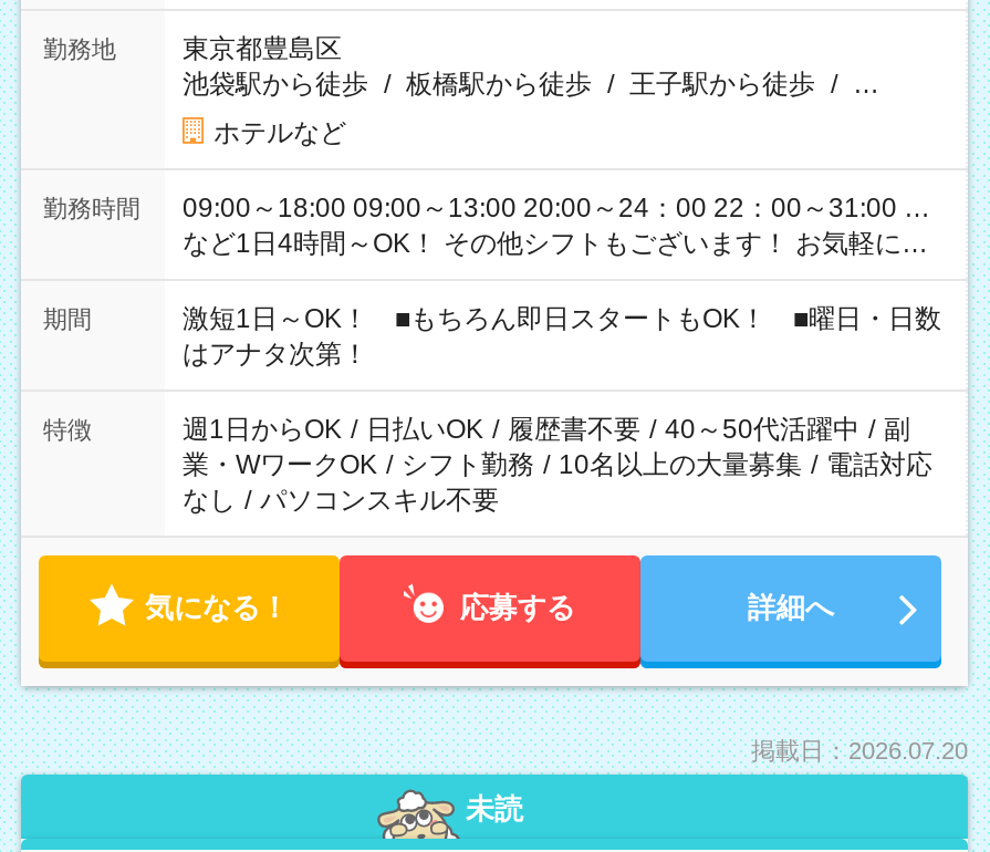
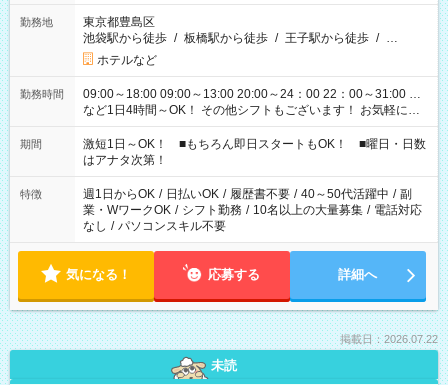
- 掲載日：2026.07.20
+ 掲載日：2026.07.22
